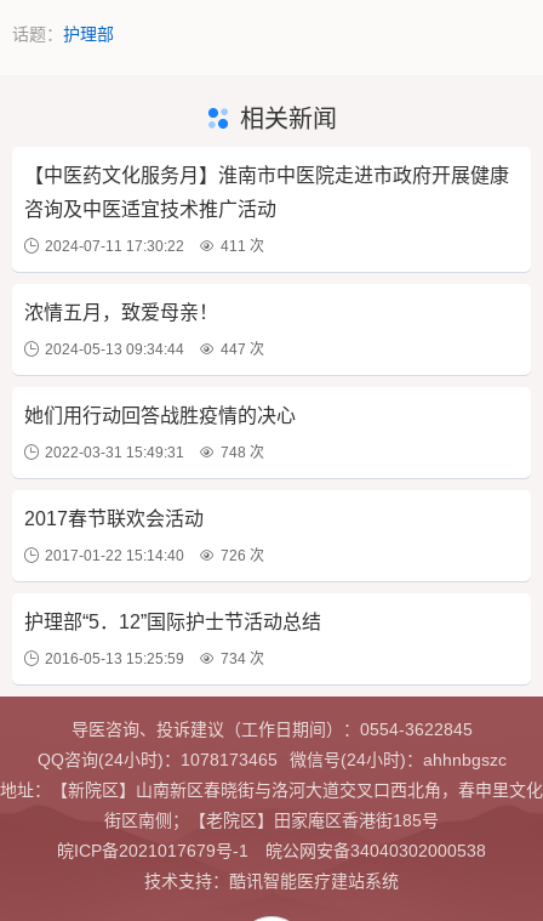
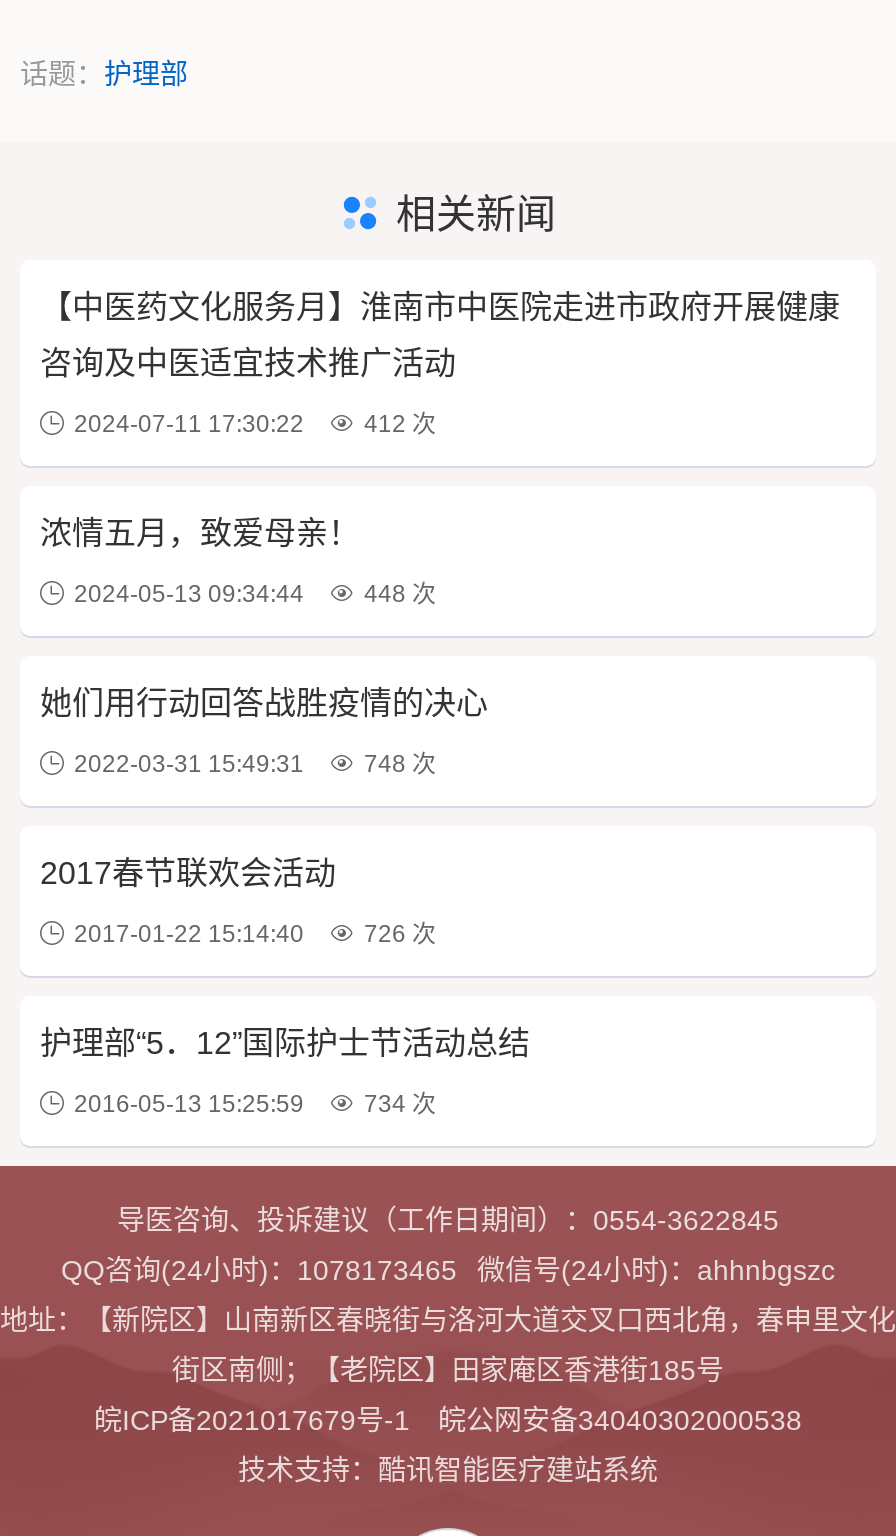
- 2024-07-11 17:30:22 411 次
+ 2024-07-11 17:30:22 412 次

- 2024-05-13 09:34:44 447 次
+ 2024-05-13 09:34:44 448 次
